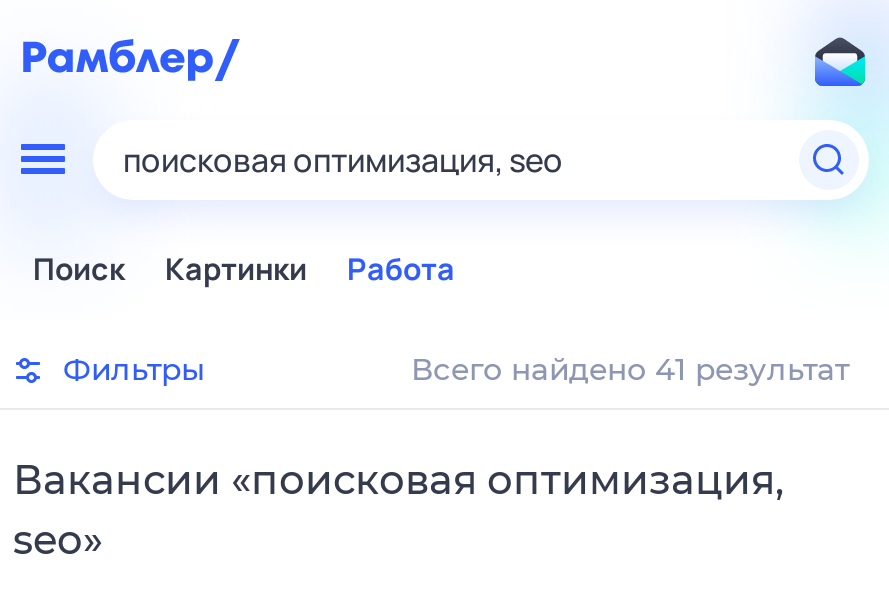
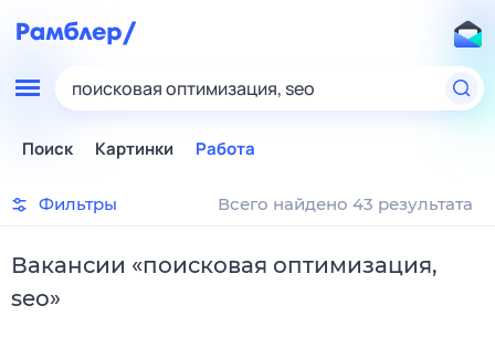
- Всего найдено 41 результат
+ Всего найдено 43 результата
